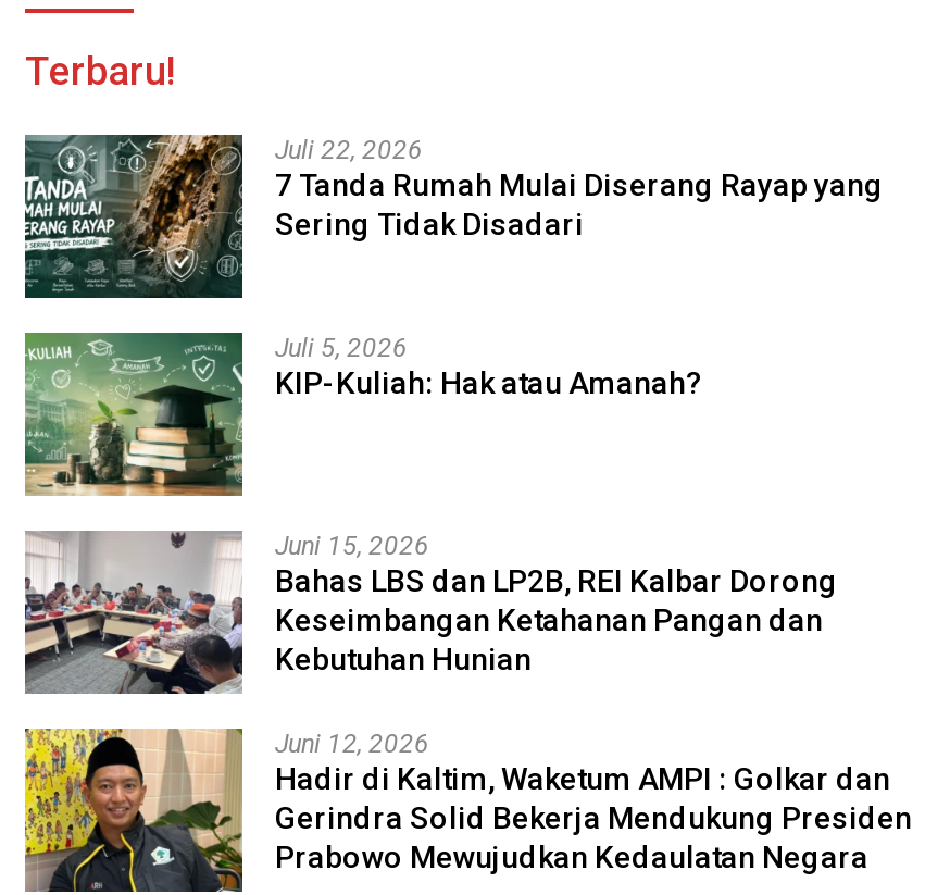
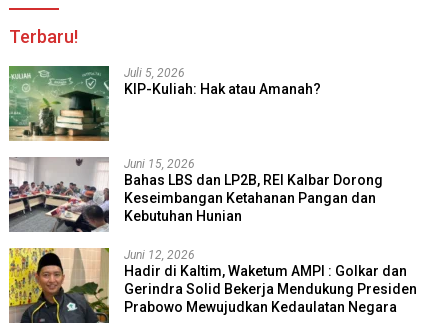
- [image]
- Juli 22, 2026
- 7 Tanda Rumah Mulai Diserang Rayap yang
- Sering Tidak Disadari
